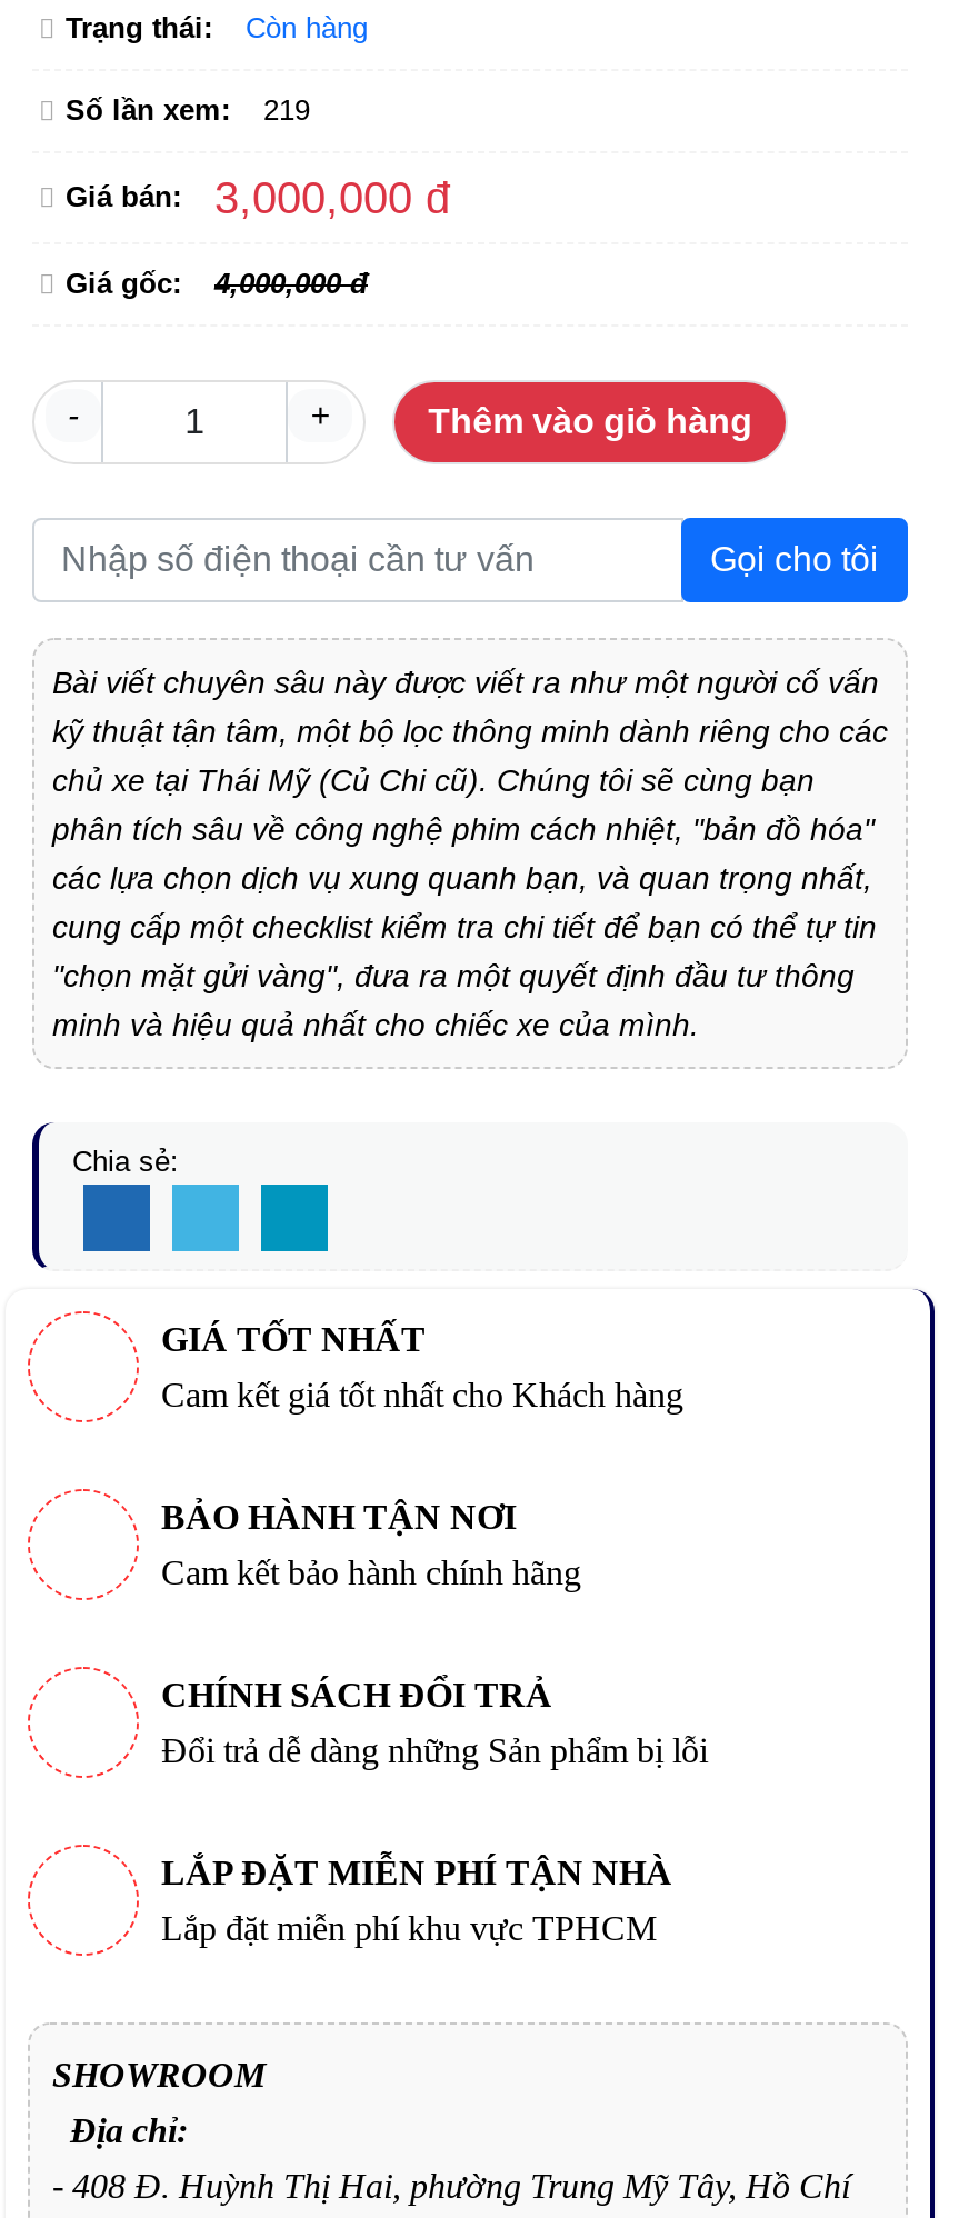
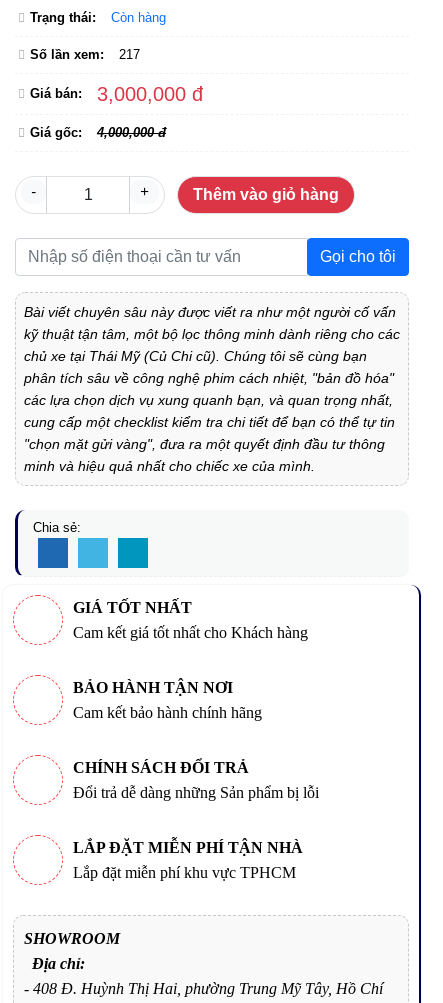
- Số lần xem: 219
+ Số lần xem: 217
